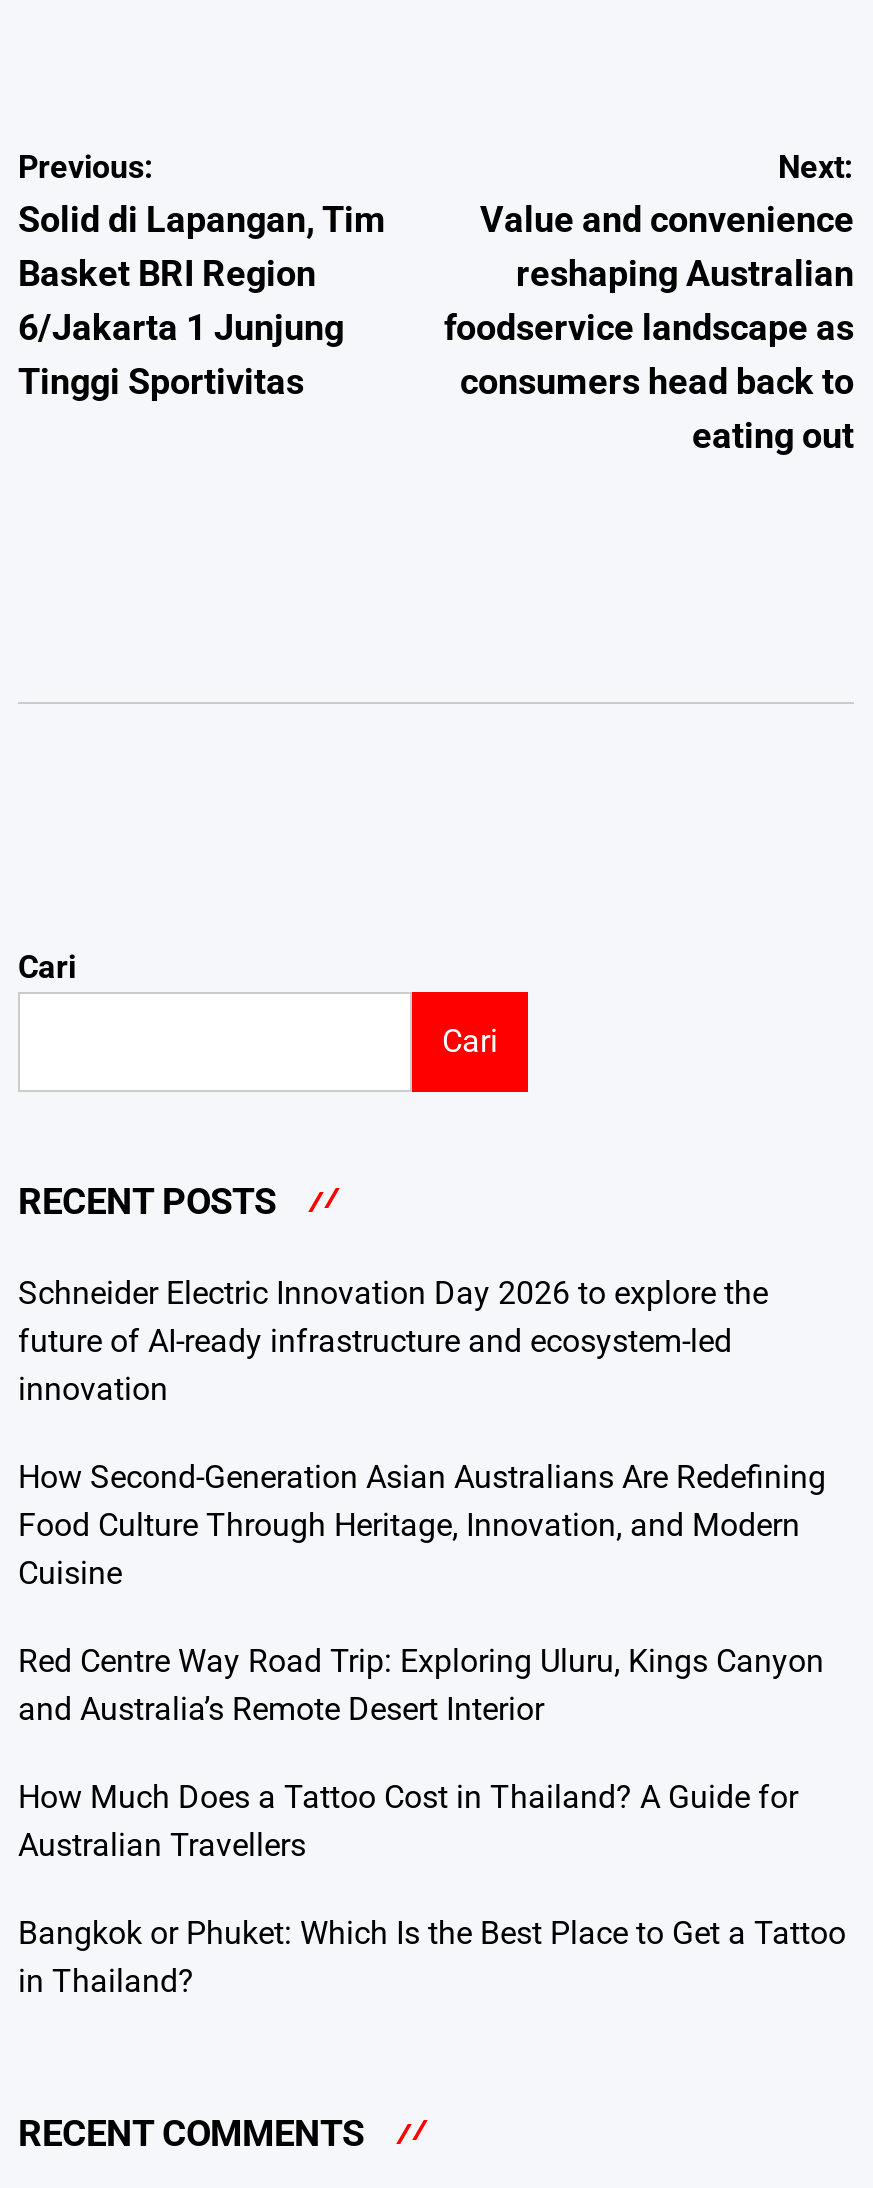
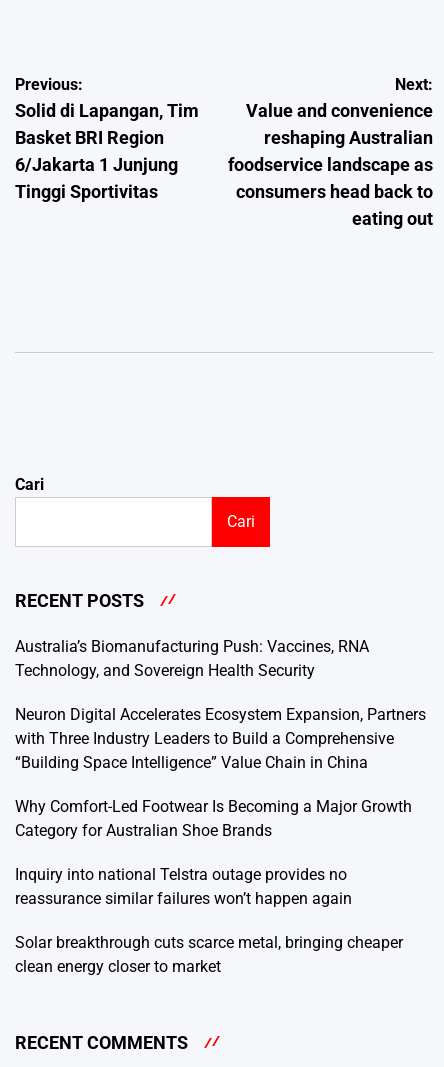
- Schneider Electric Innovation Day 2026 to explore the
- future of AI-ready infrastructure and ecosystem-led
- innovation
+ Australia’s Biomanufacturing Push: Vaccines, RNA
+ Technology, and Sovereign Health Security

- How Second-Generation Asian Australians Are Redefining
- Food Culture Through Heritage, Innovation, and Modern
- Cuisine
+ Neuron Digital Accelerates Ecosystem Expansion, Partners
+ with Three Industry Leaders to Build a Comprehensive
+ “Building Space Intelligence” Value Chain in China

- Red Centre Way Road Trip: Exploring Uluru, Kings Canyon
- and Australia’s Remote Desert Interior
+ Why Comfort-Led Footwear Is Becoming a Major Growth
+ Category for Australian Shoe Brands

- How Much Does a Tattoo Cost in Thailand? A Guide for
- Australian Travellers
+ Inquiry into national Telstra outage provides no
+ reassurance similar failures won’t happen again

- Bangkok or Phuket: Which Is the Best Place to Get a Tattoo
- in Thailand?
+ Solar breakthrough cuts scarce metal, bringing cheaper
+ clean energy closer to market
